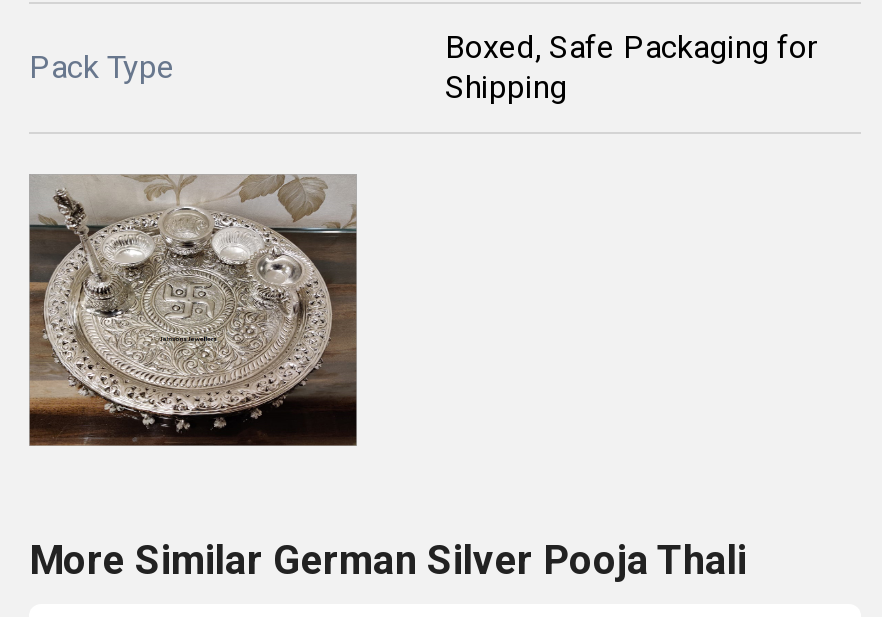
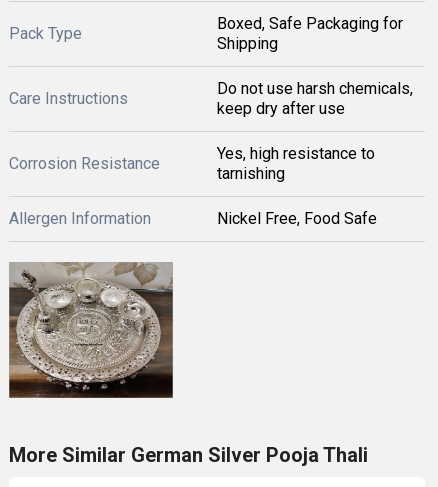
+ Care Instructions

+ Do not use harsh chemicals,
+ keep dry after use
+ Corrosion Resistance

+ Yes, high resistance to
+ tarnishing
+ Allergen Information
+ Nickel Free, Food Safe
